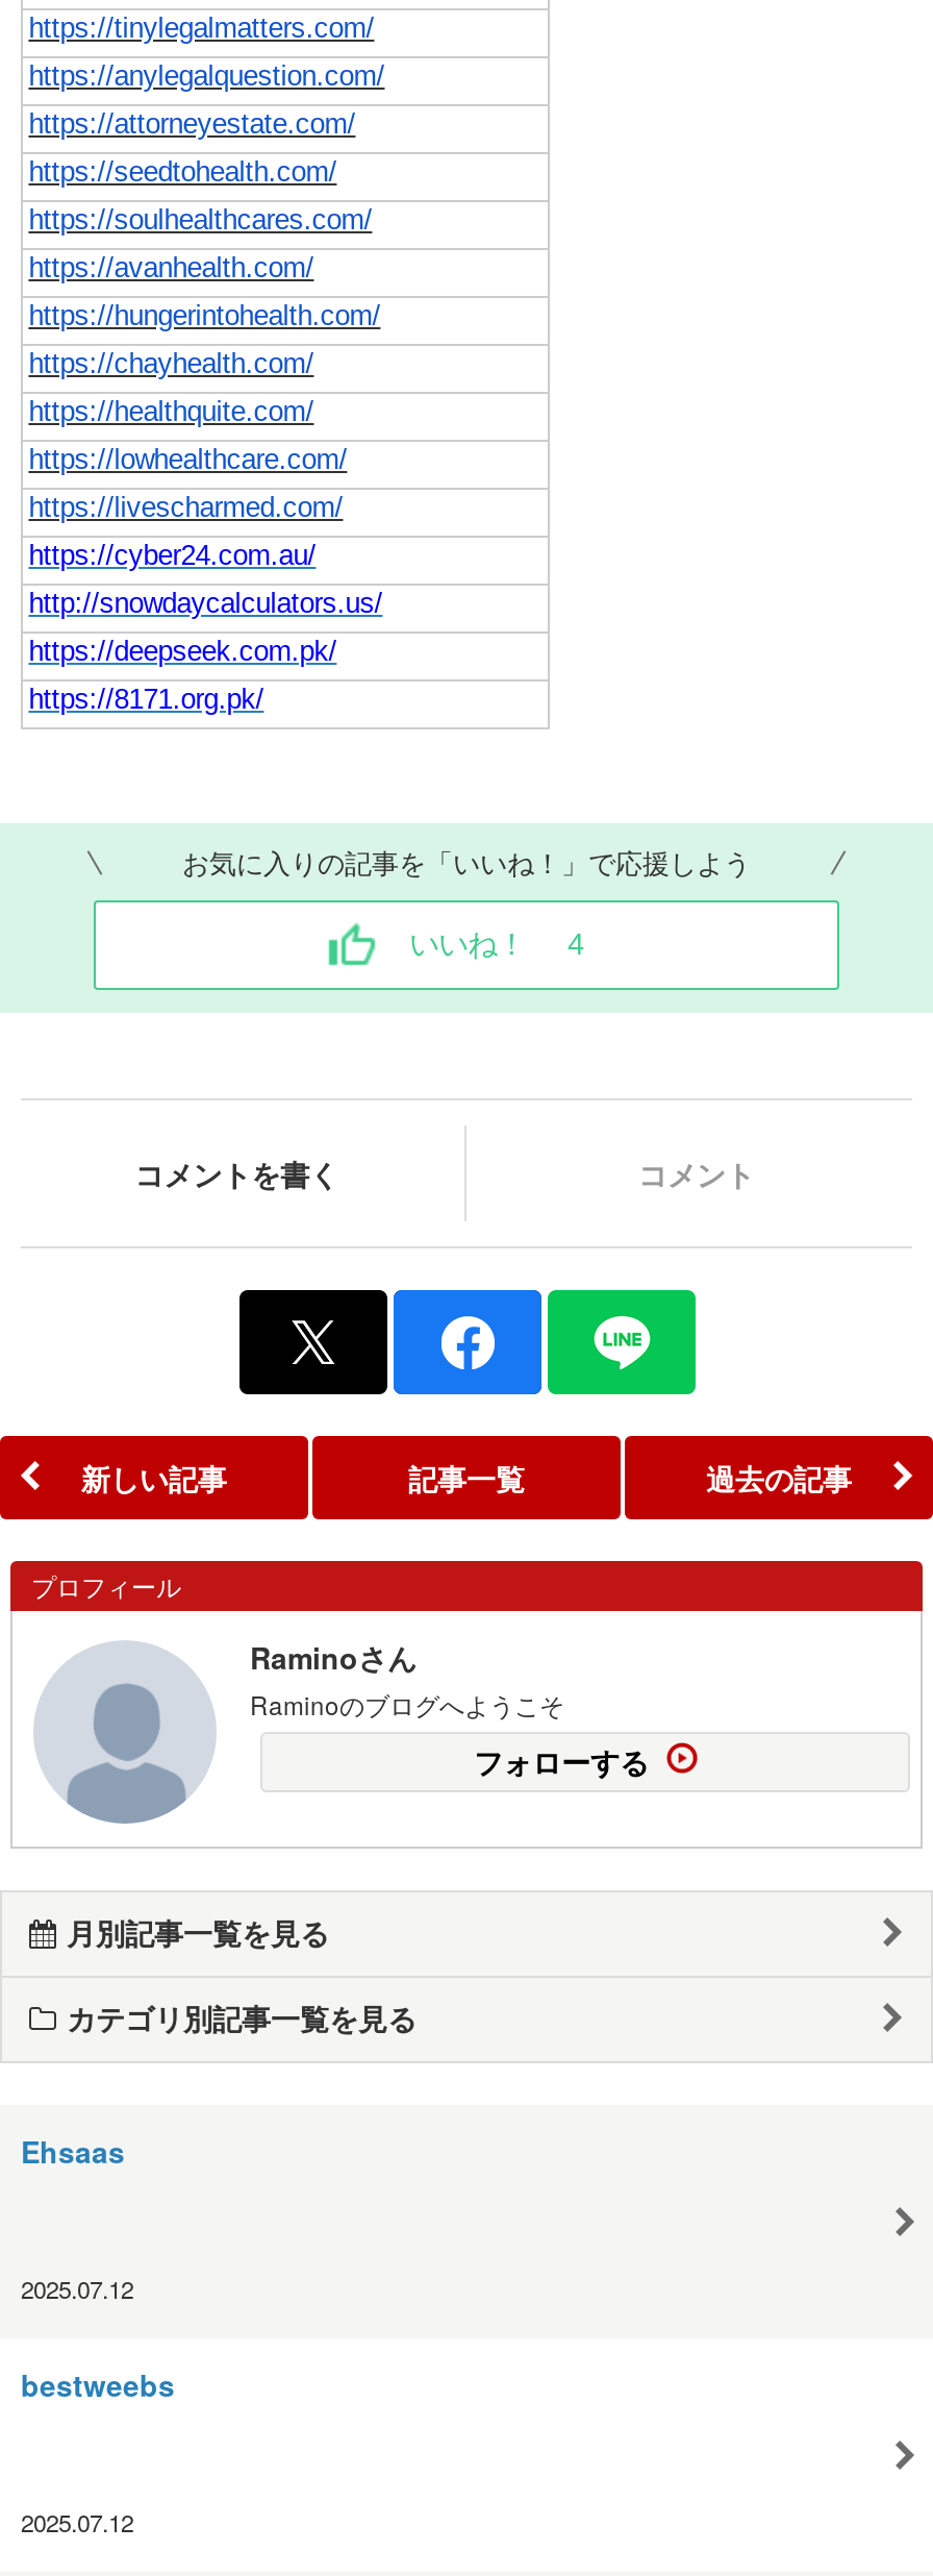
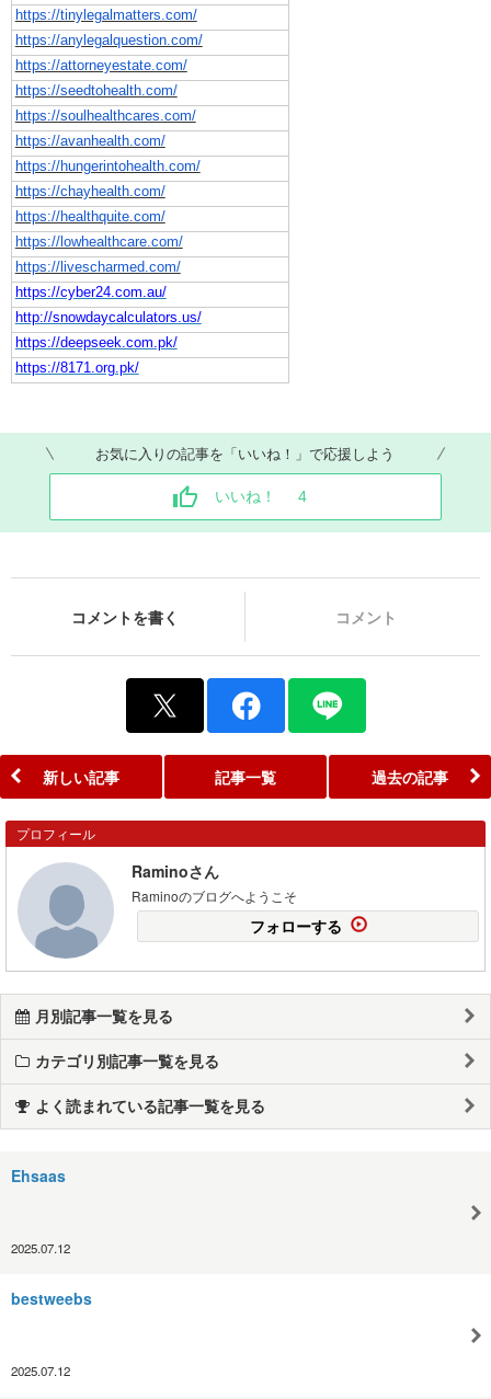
+ よく読まれている記事一覧を見る
